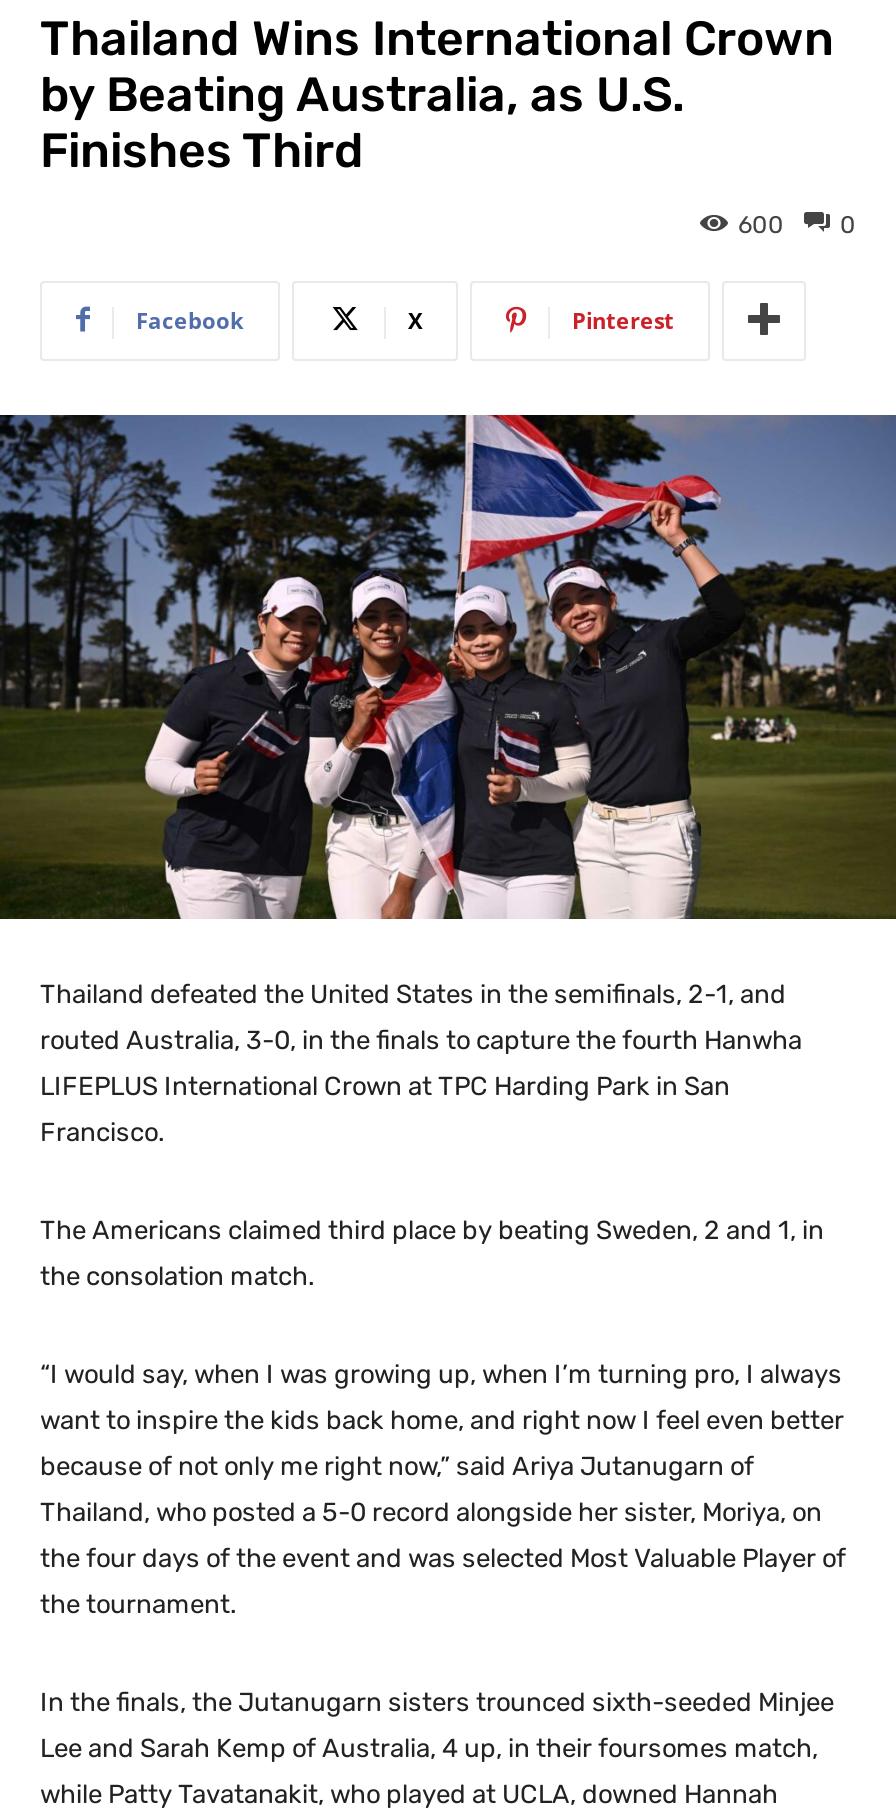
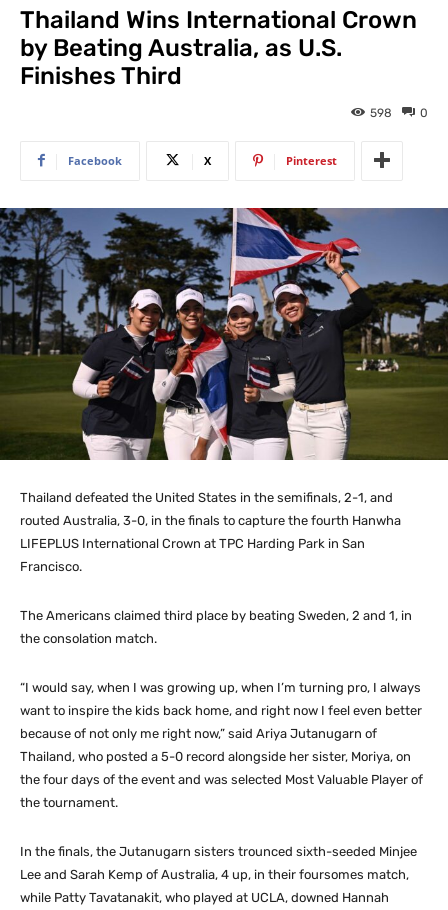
- 600 0
+ 598 0
